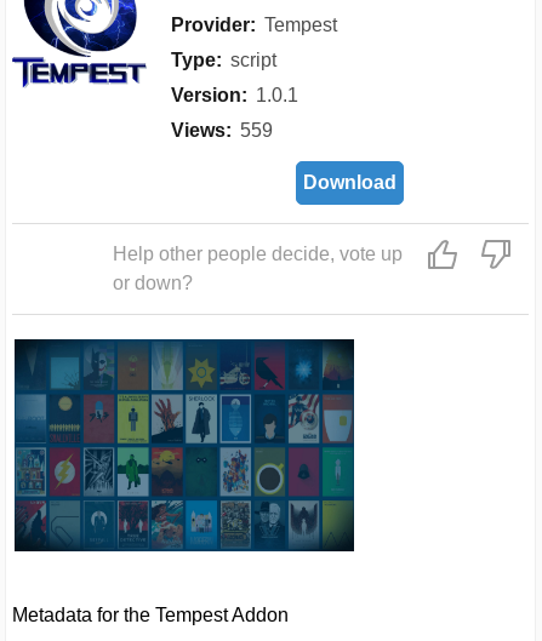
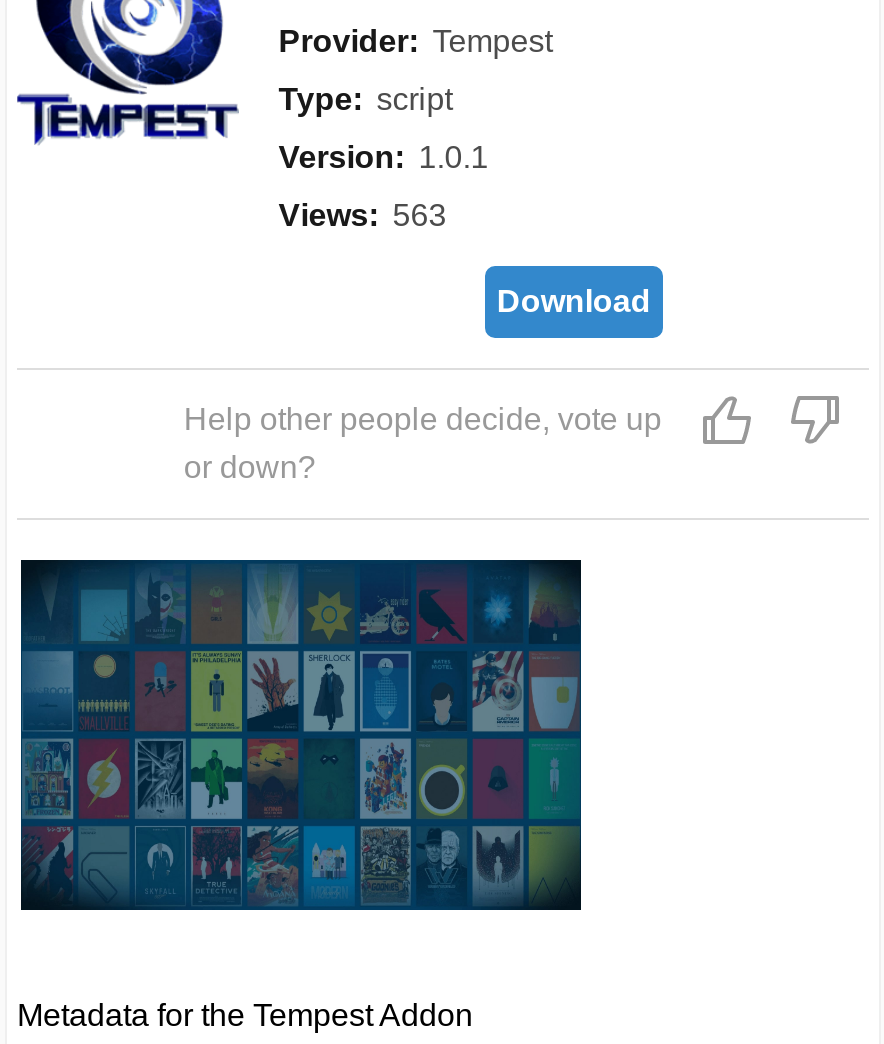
- Views: 559
+ Views: 563
